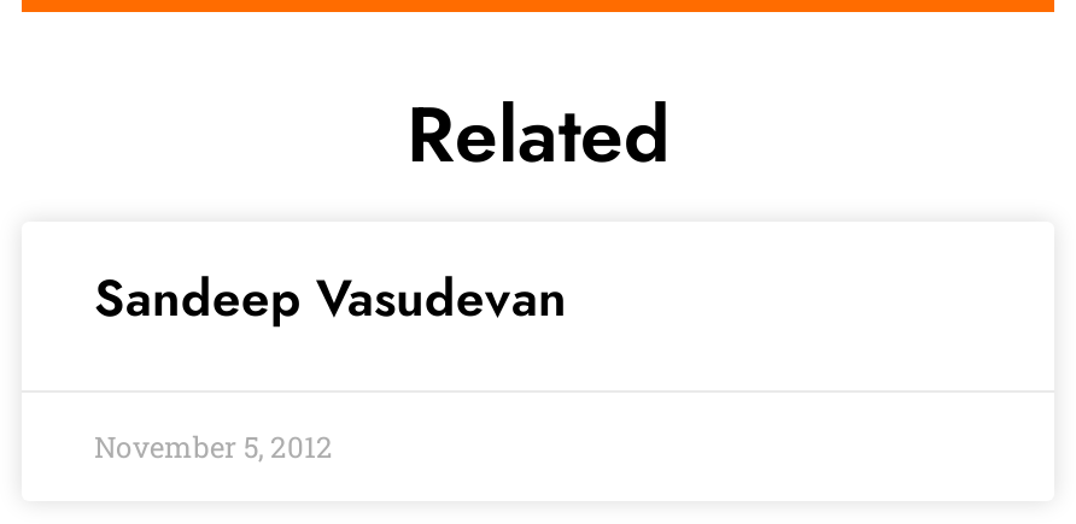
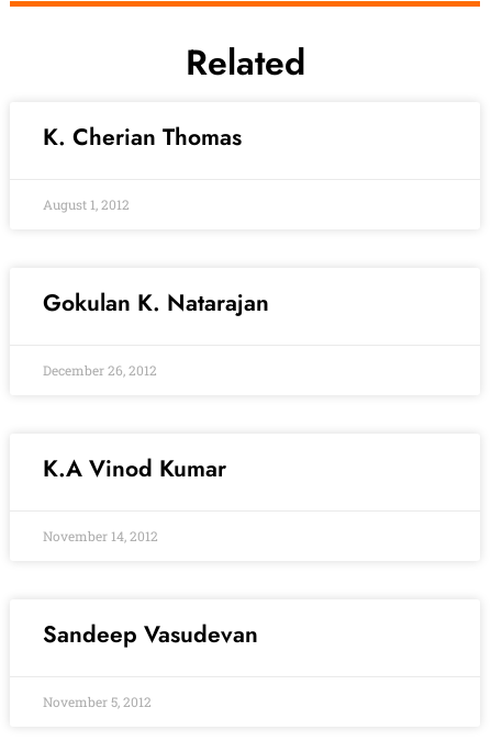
+ K. Cherian Thomas
+ August 1, 2012
+ Gokulan K. Natarajan
+ December 26, 2012
+ K.A Vinod Kumar
+ November 14, 2012
